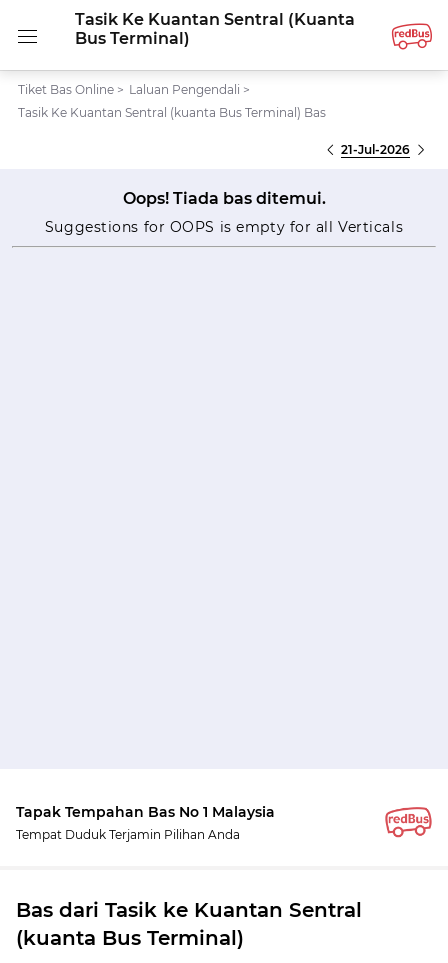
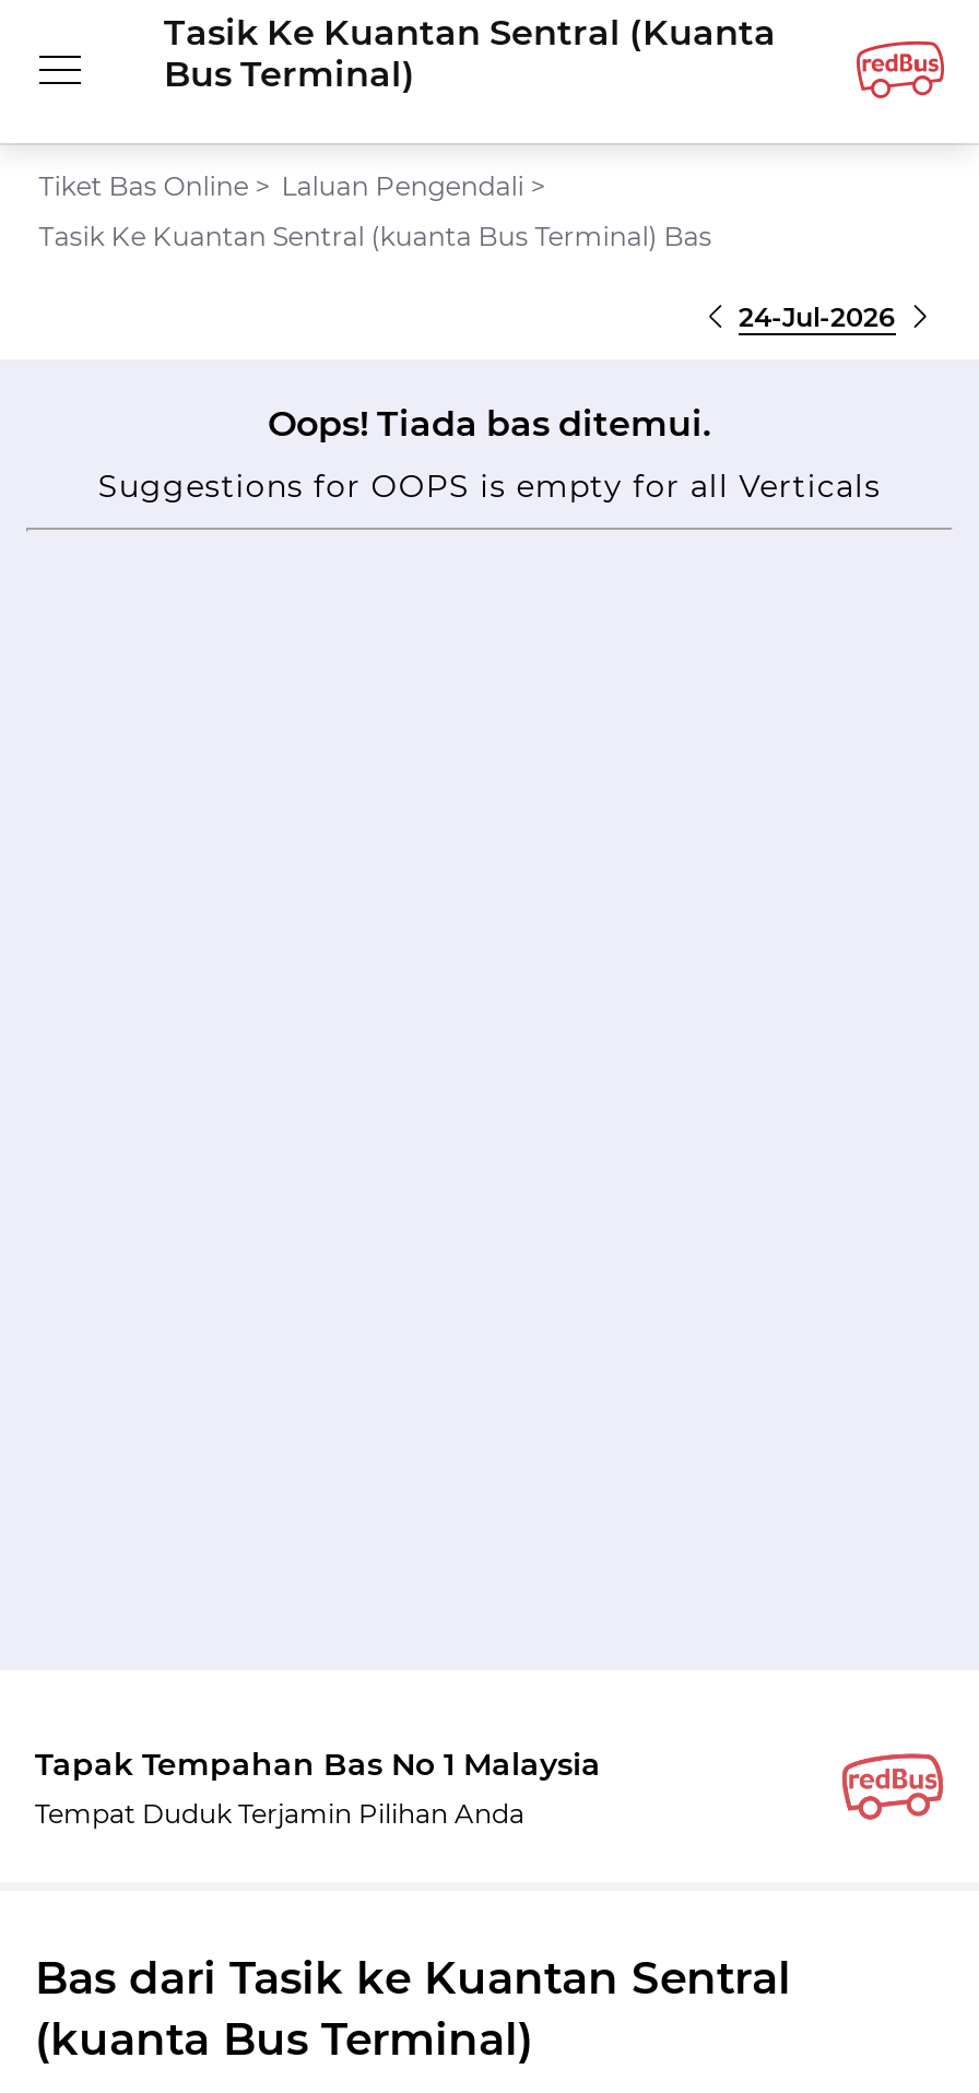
- 21-Jul-2026
+ 24-Jul-2026
